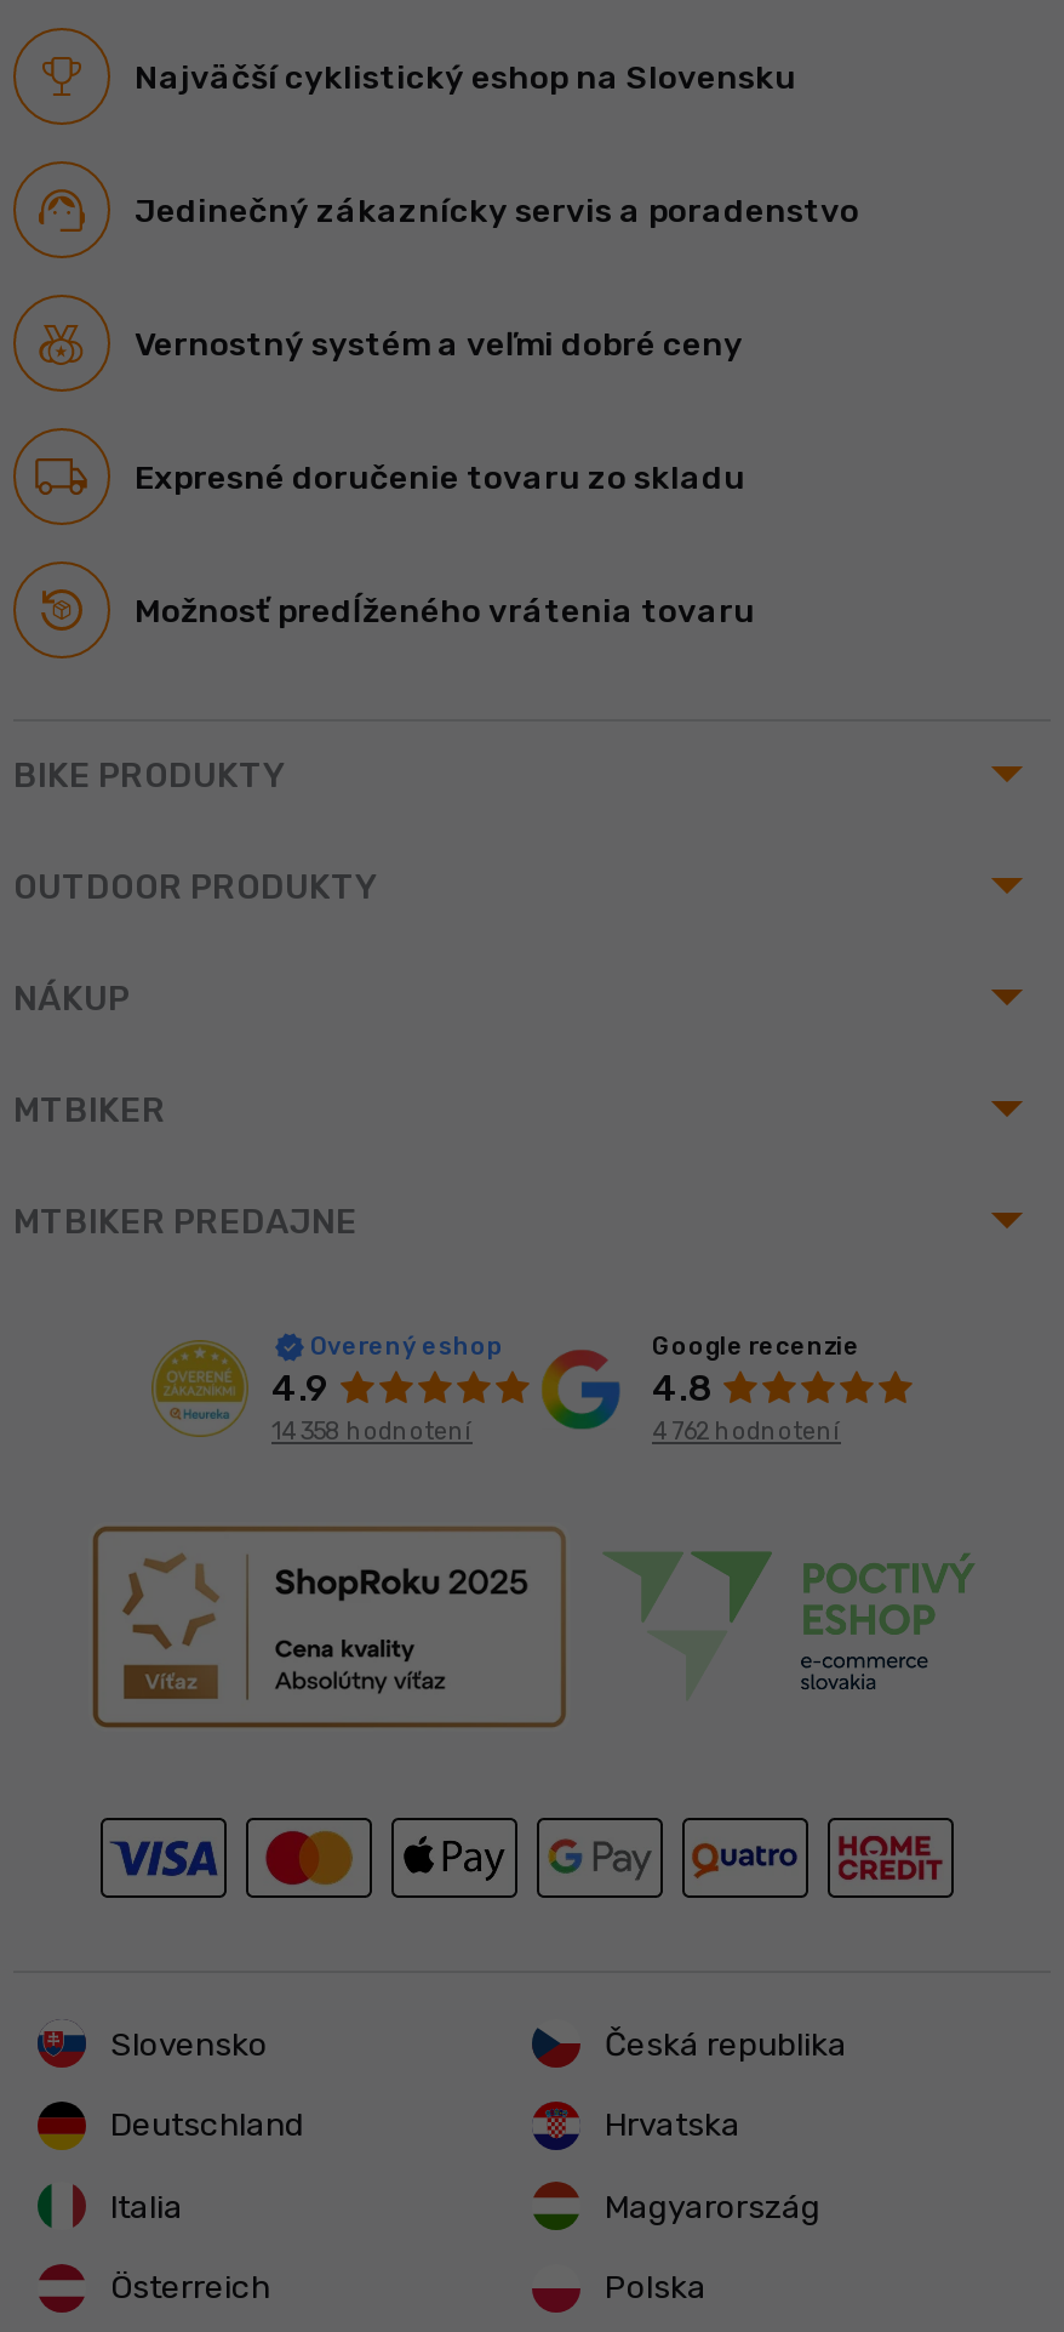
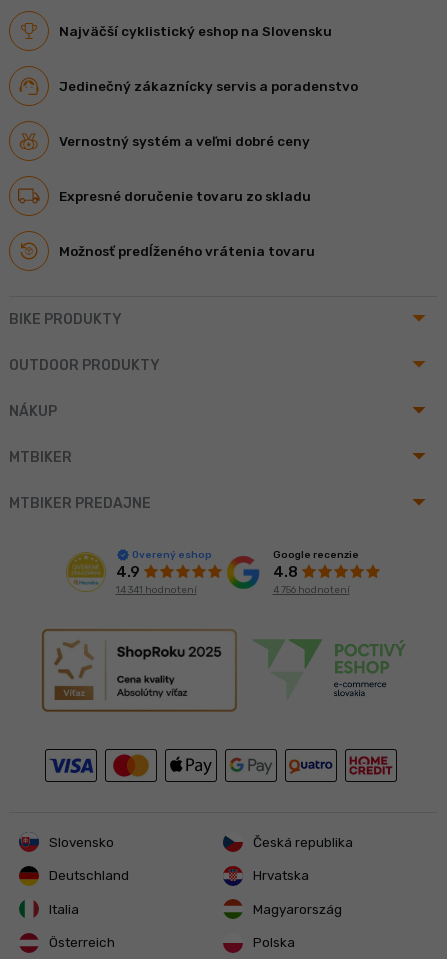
- 14 358 hodnotení
+ 14 341 hodnotení

- 4 762 hodnotení
+ 4 756 hodnotení
